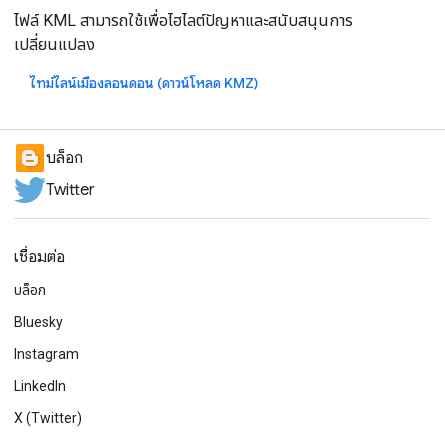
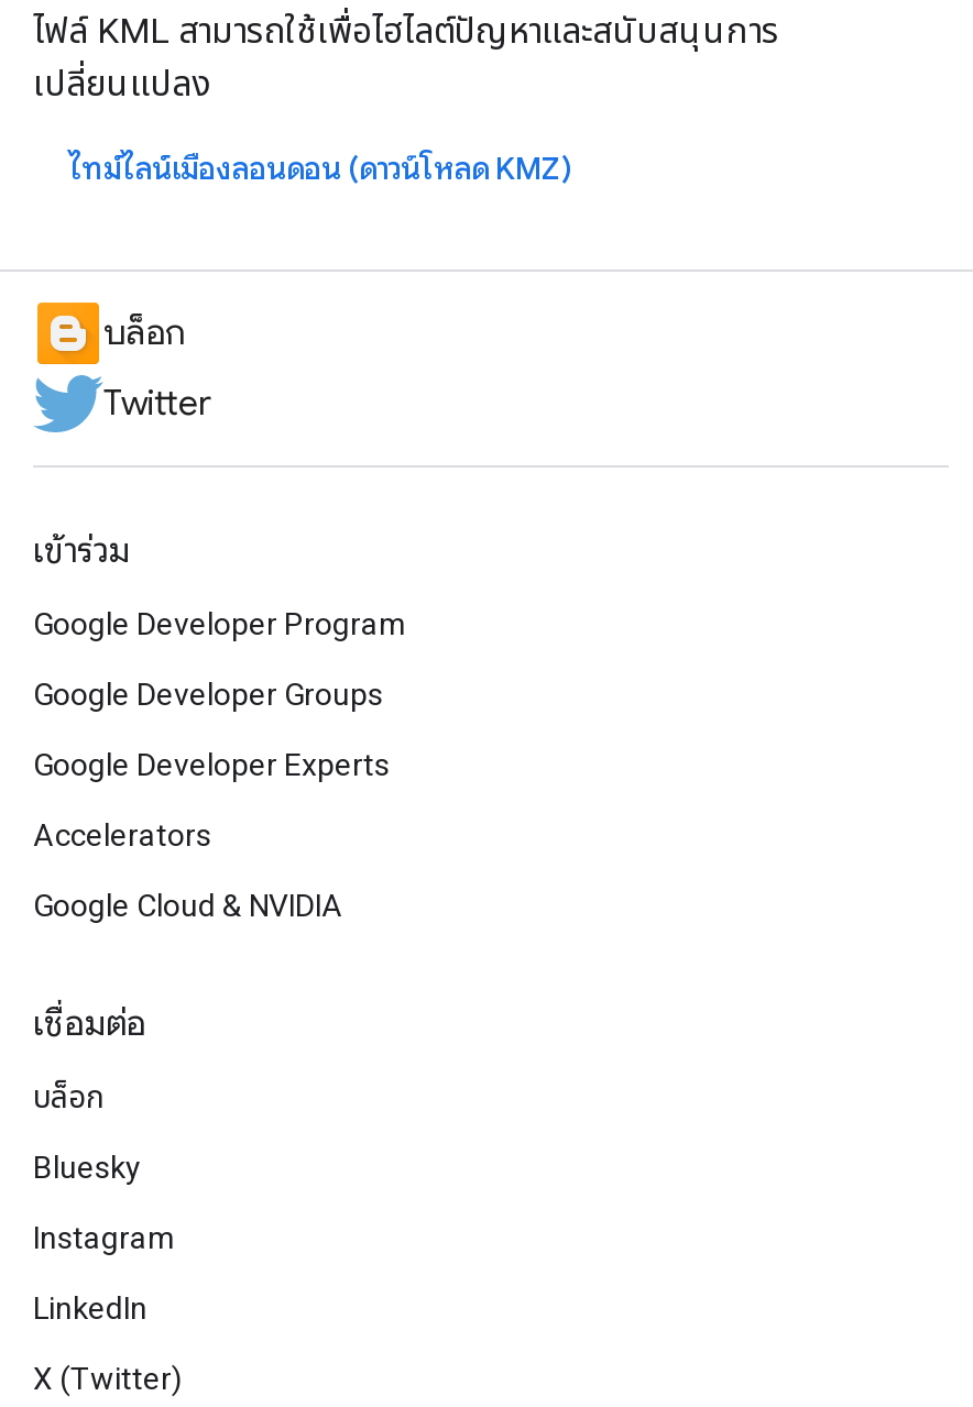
+ เข้าร่วม
+ Google Developer Program
+ Google Developer Groups
+ Google Developer Experts
+ Accelerators
+ Google Cloud & NVIDIA
